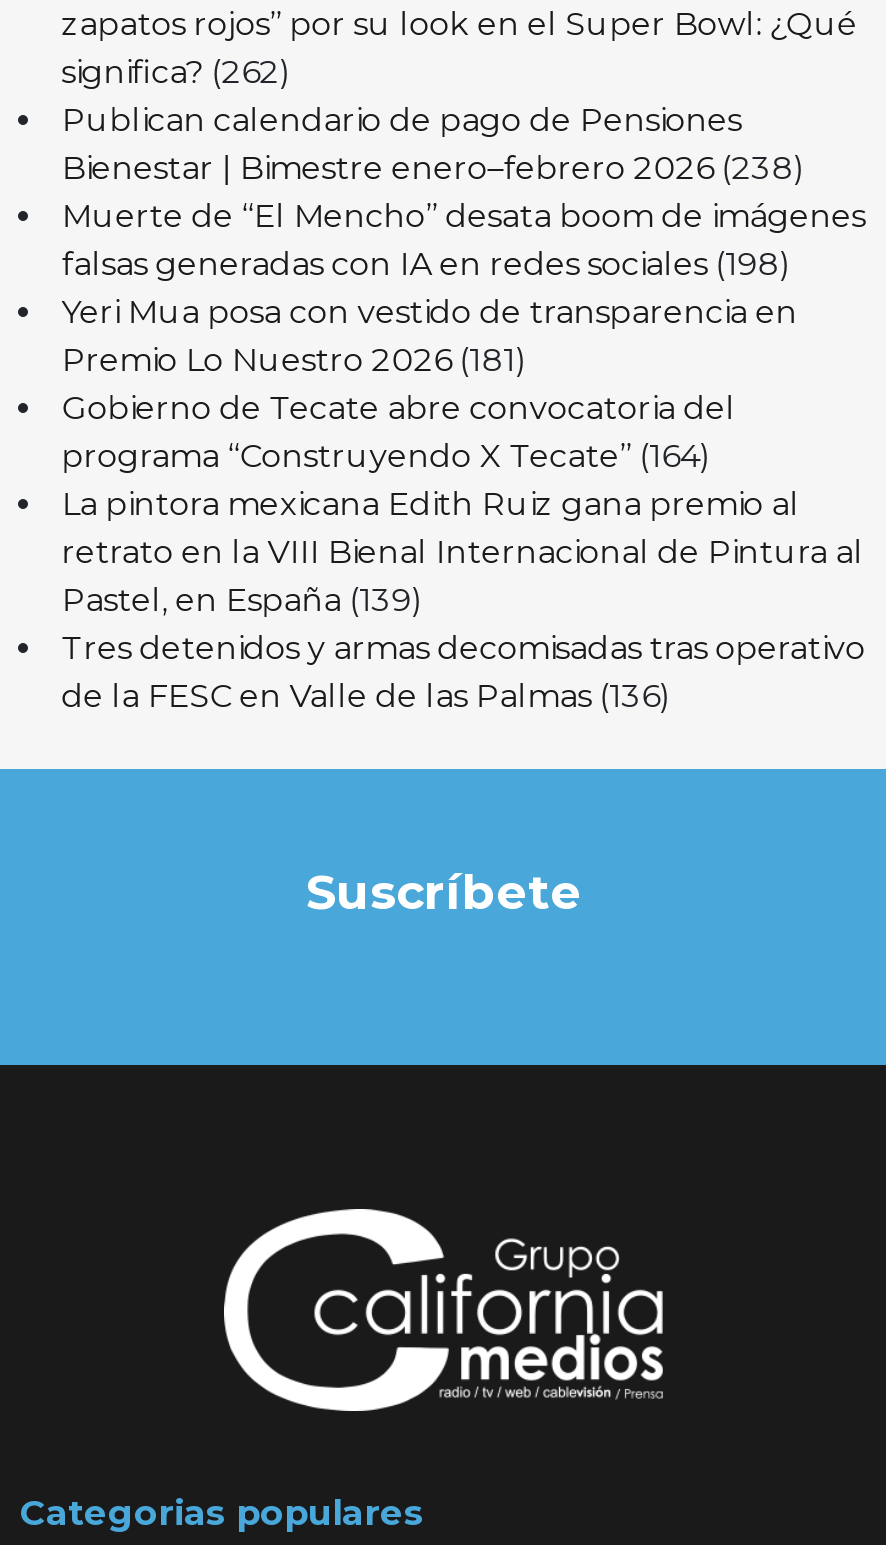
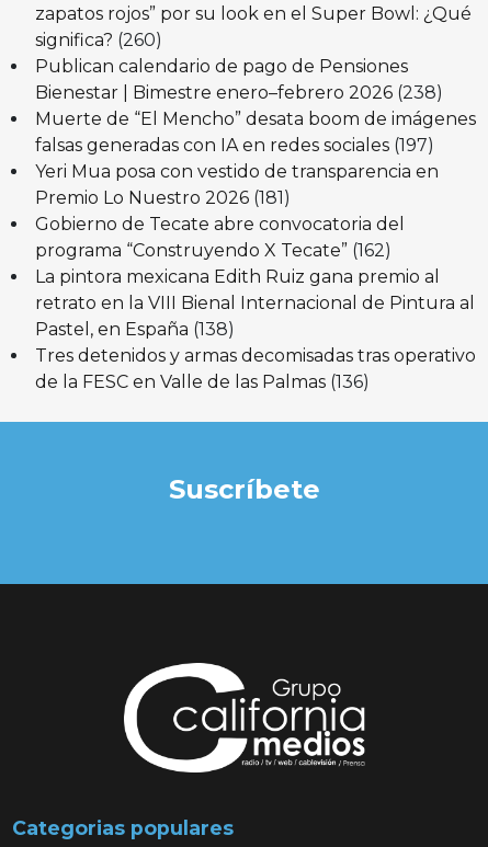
- significa? (262)
+ significa? (260)

- falsas generadas con IA en redes sociales (198)
+ falsas generadas con IA en redes sociales (197)

- programa “Construyendo X Tecate” (164)
+ programa “Construyendo X Tecate” (162)

- Pastel, en España (139)
+ Pastel, en España (138)
